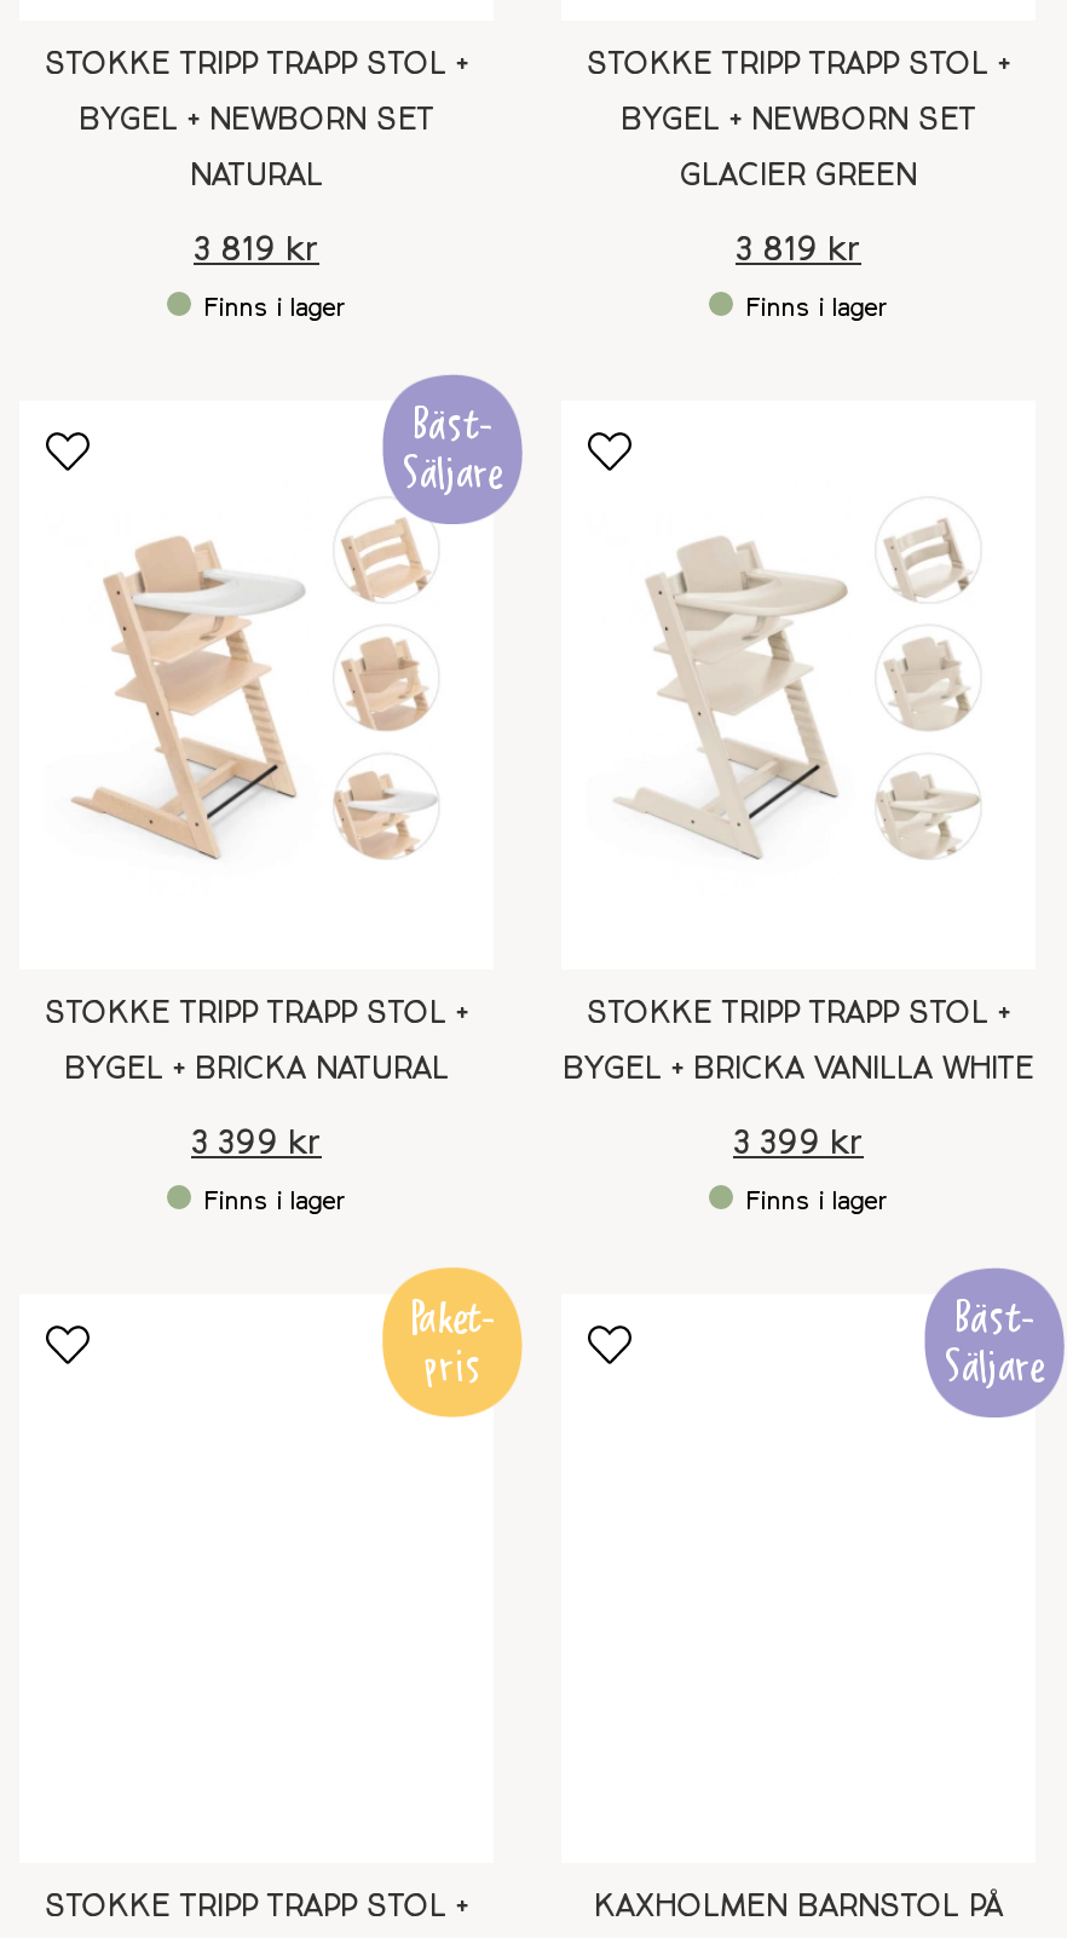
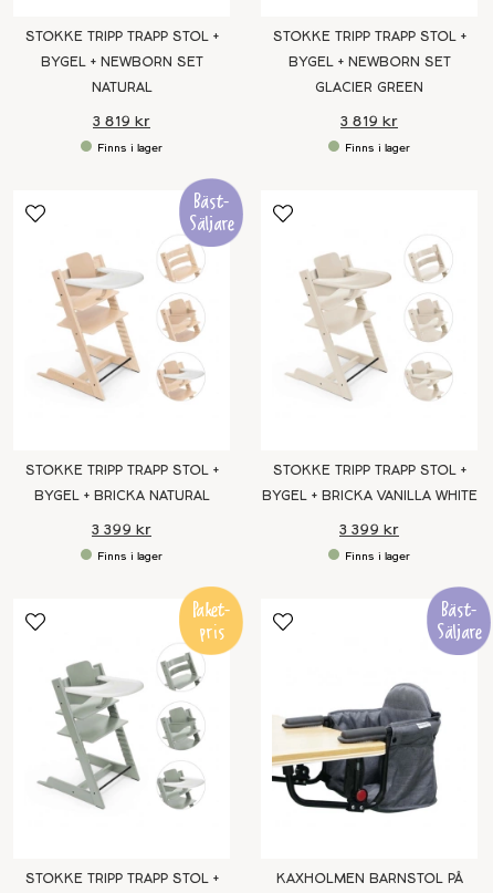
+ [image]

+ [image]

+ [image]

+ [image]

+ [image]
